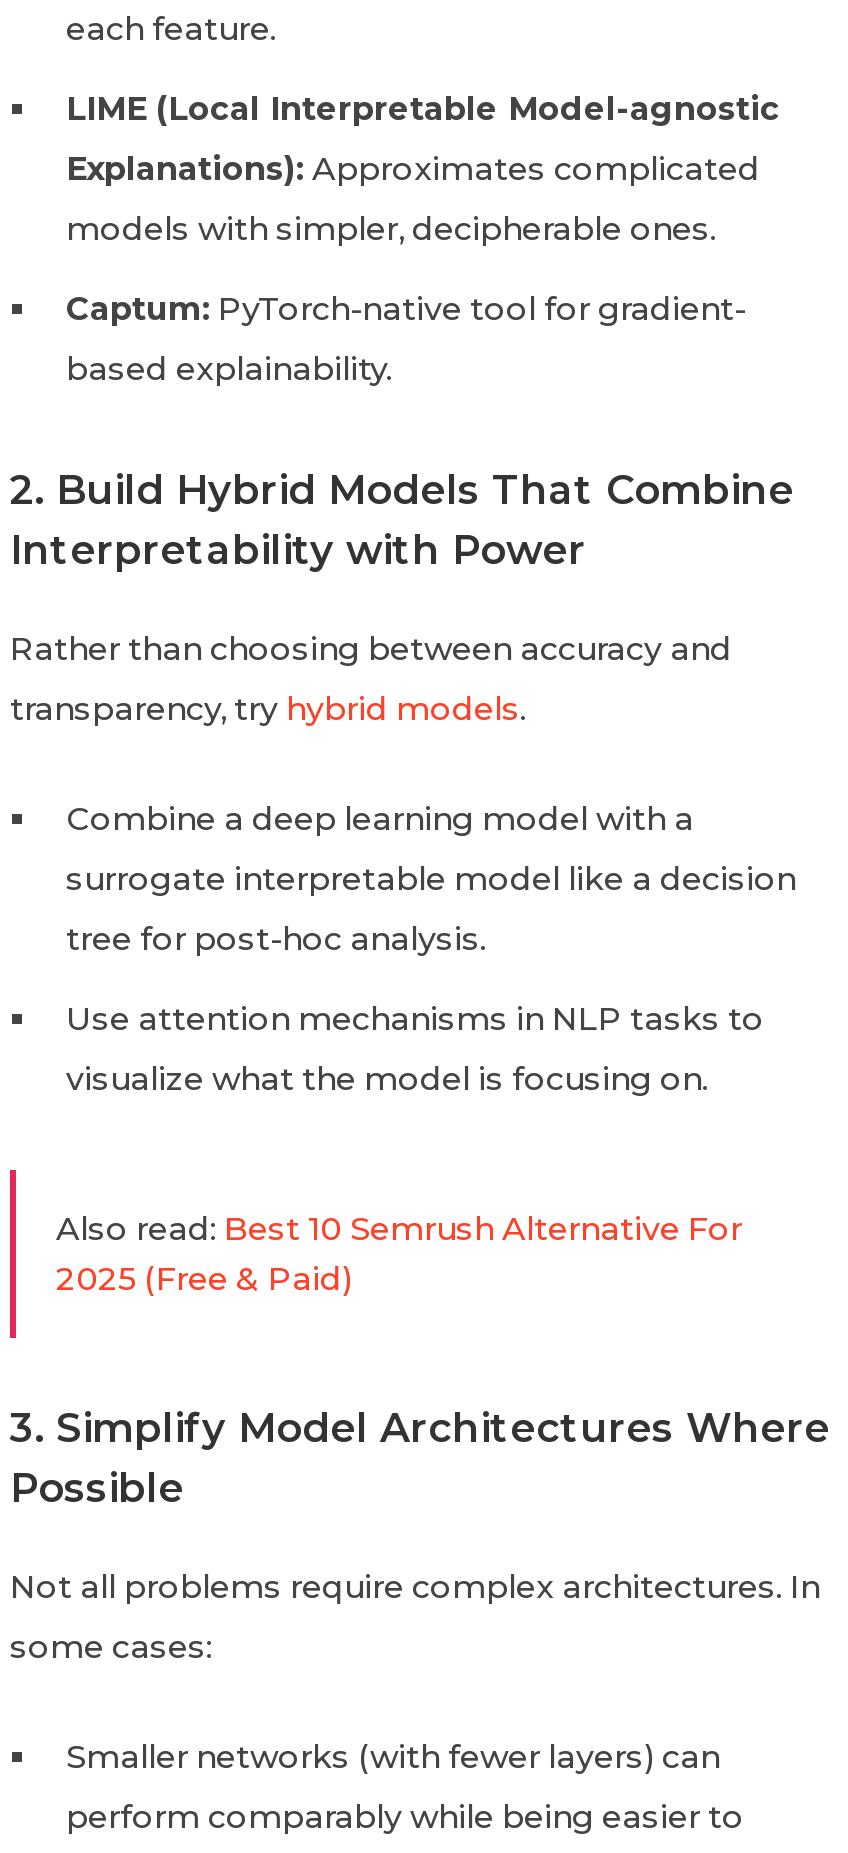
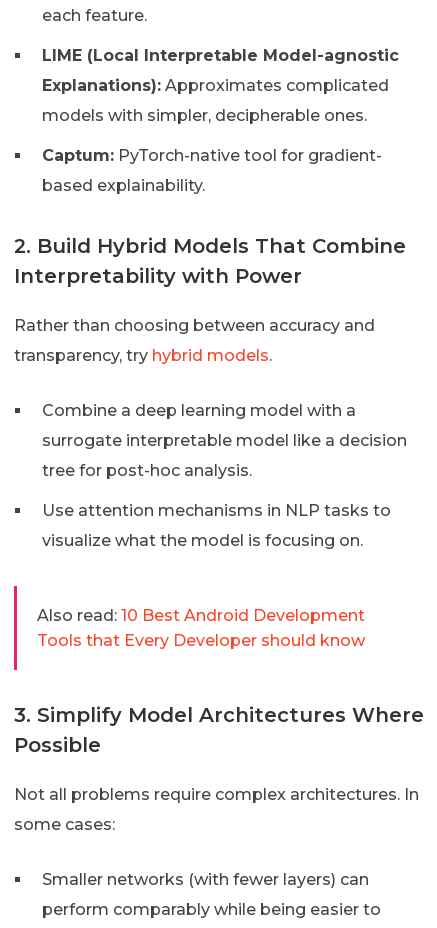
- Also read: Best 10 Semrush Alternative For
- 2025 (Free & Paid)
+ Also read: 10 Best Android Development
+ Tools that Every Developer should know
